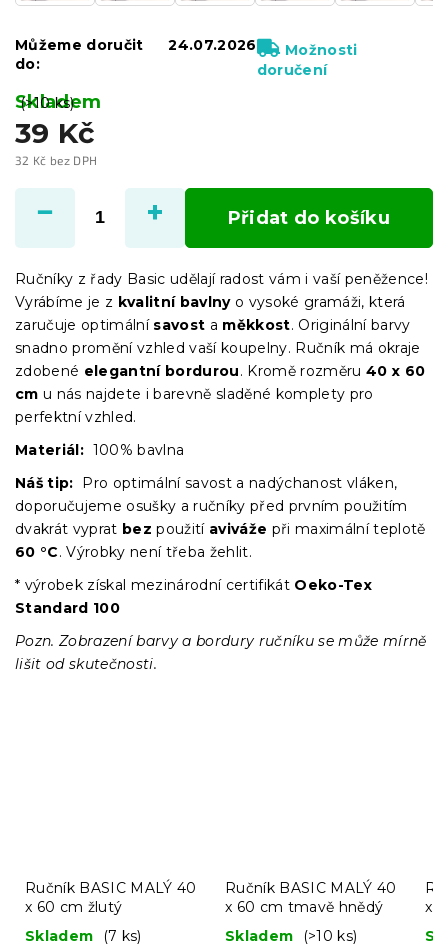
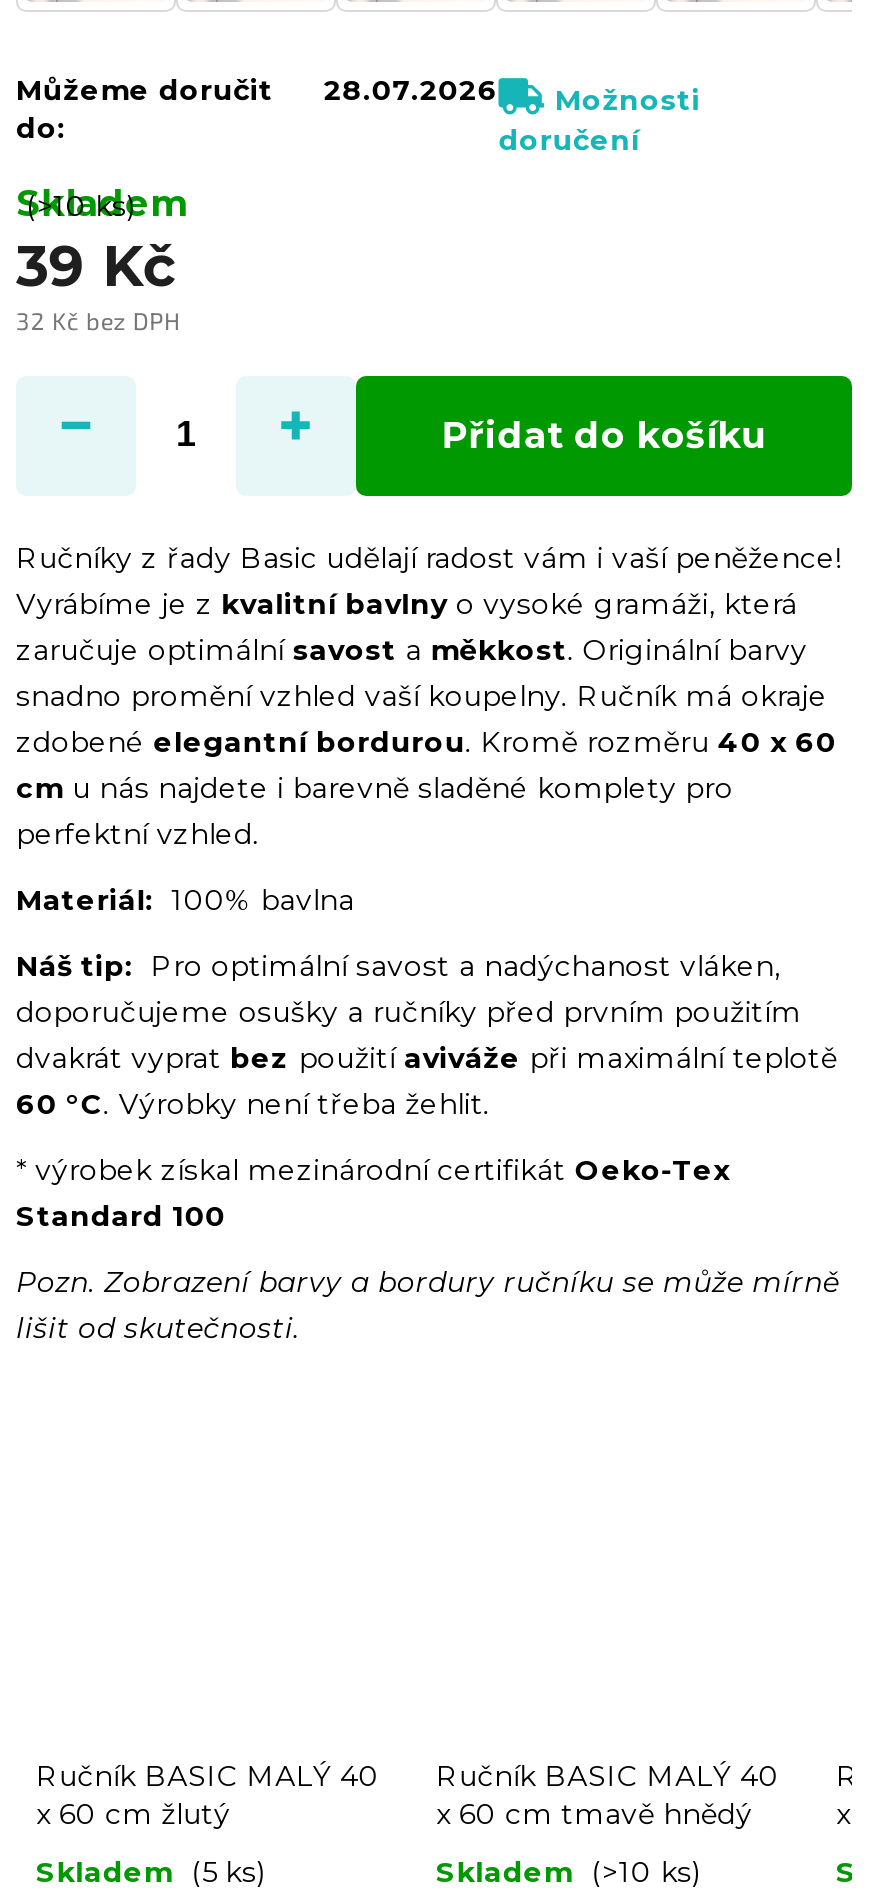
- Můžeme doručit 24.07.2026 Možnosti
+ Můžeme doručit 28.07.2026 Možnosti

- Skladem (7 ks)
+ Skladem (5 ks)
